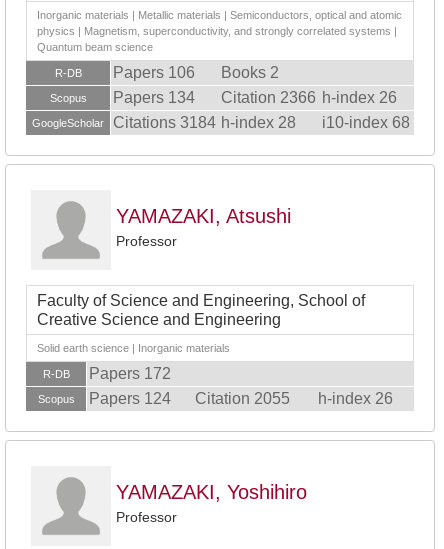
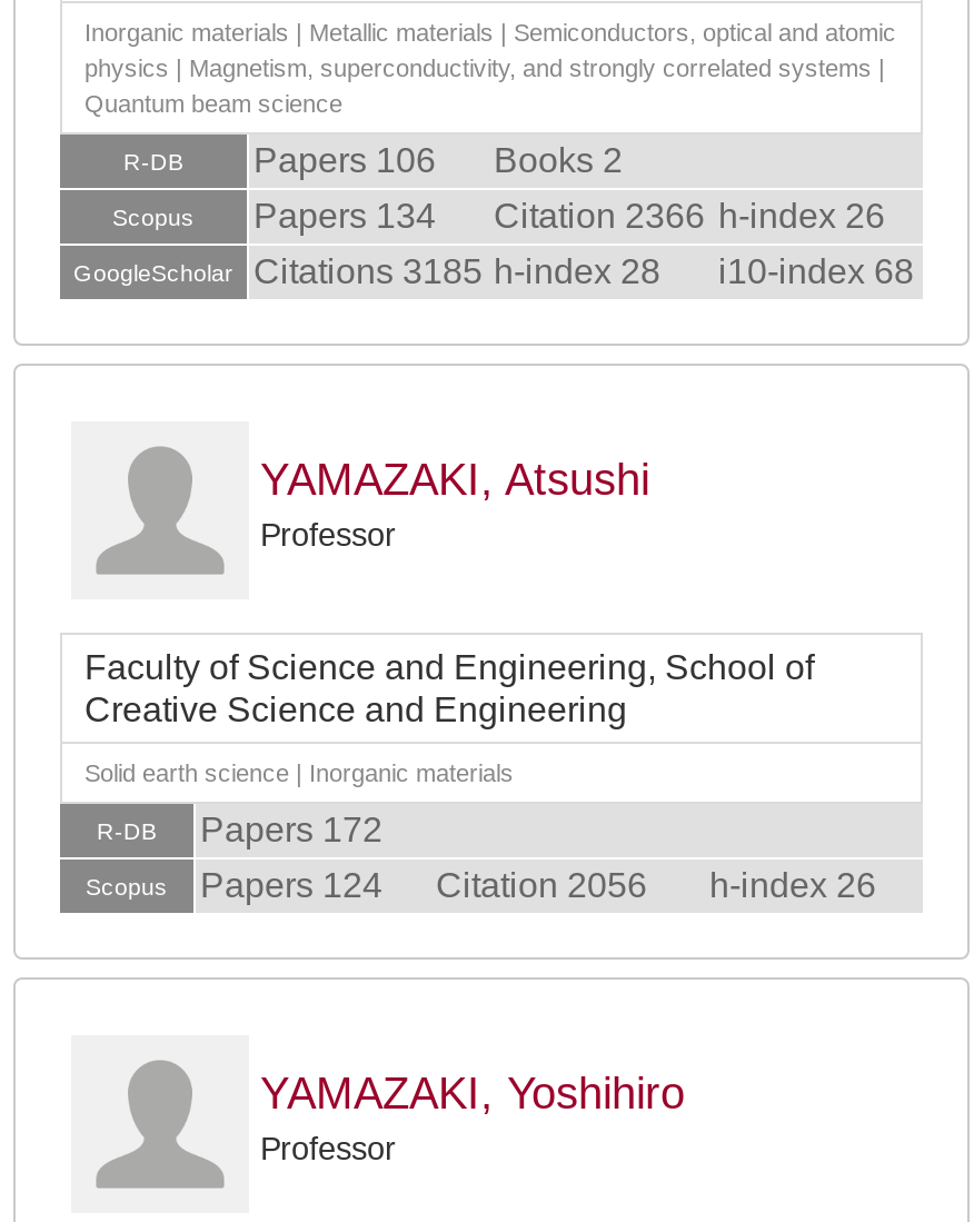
- Citations 3184 h-index 28
+ Citations 3185 h-index 28

- Scopus Papers 124 Citation 2055 h-index 26
+ Scopus Papers 124 Citation 2056 h-index 26
